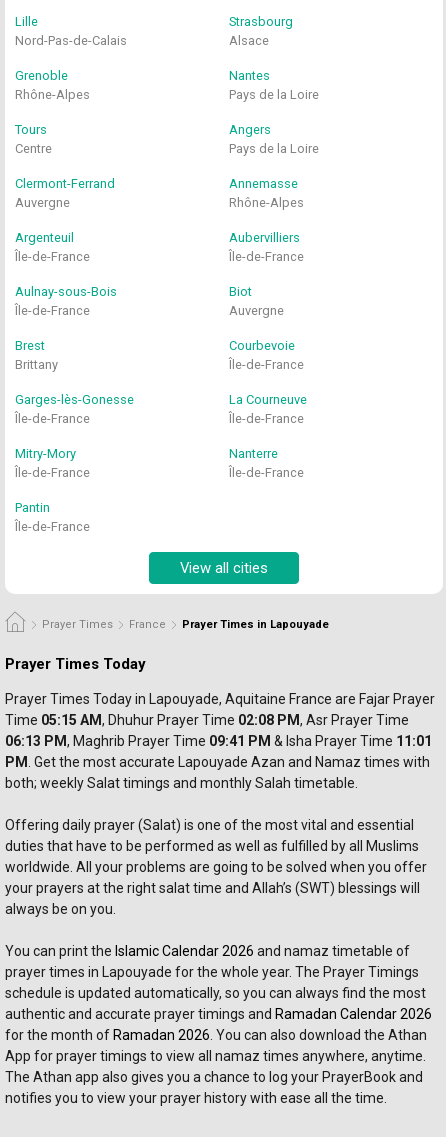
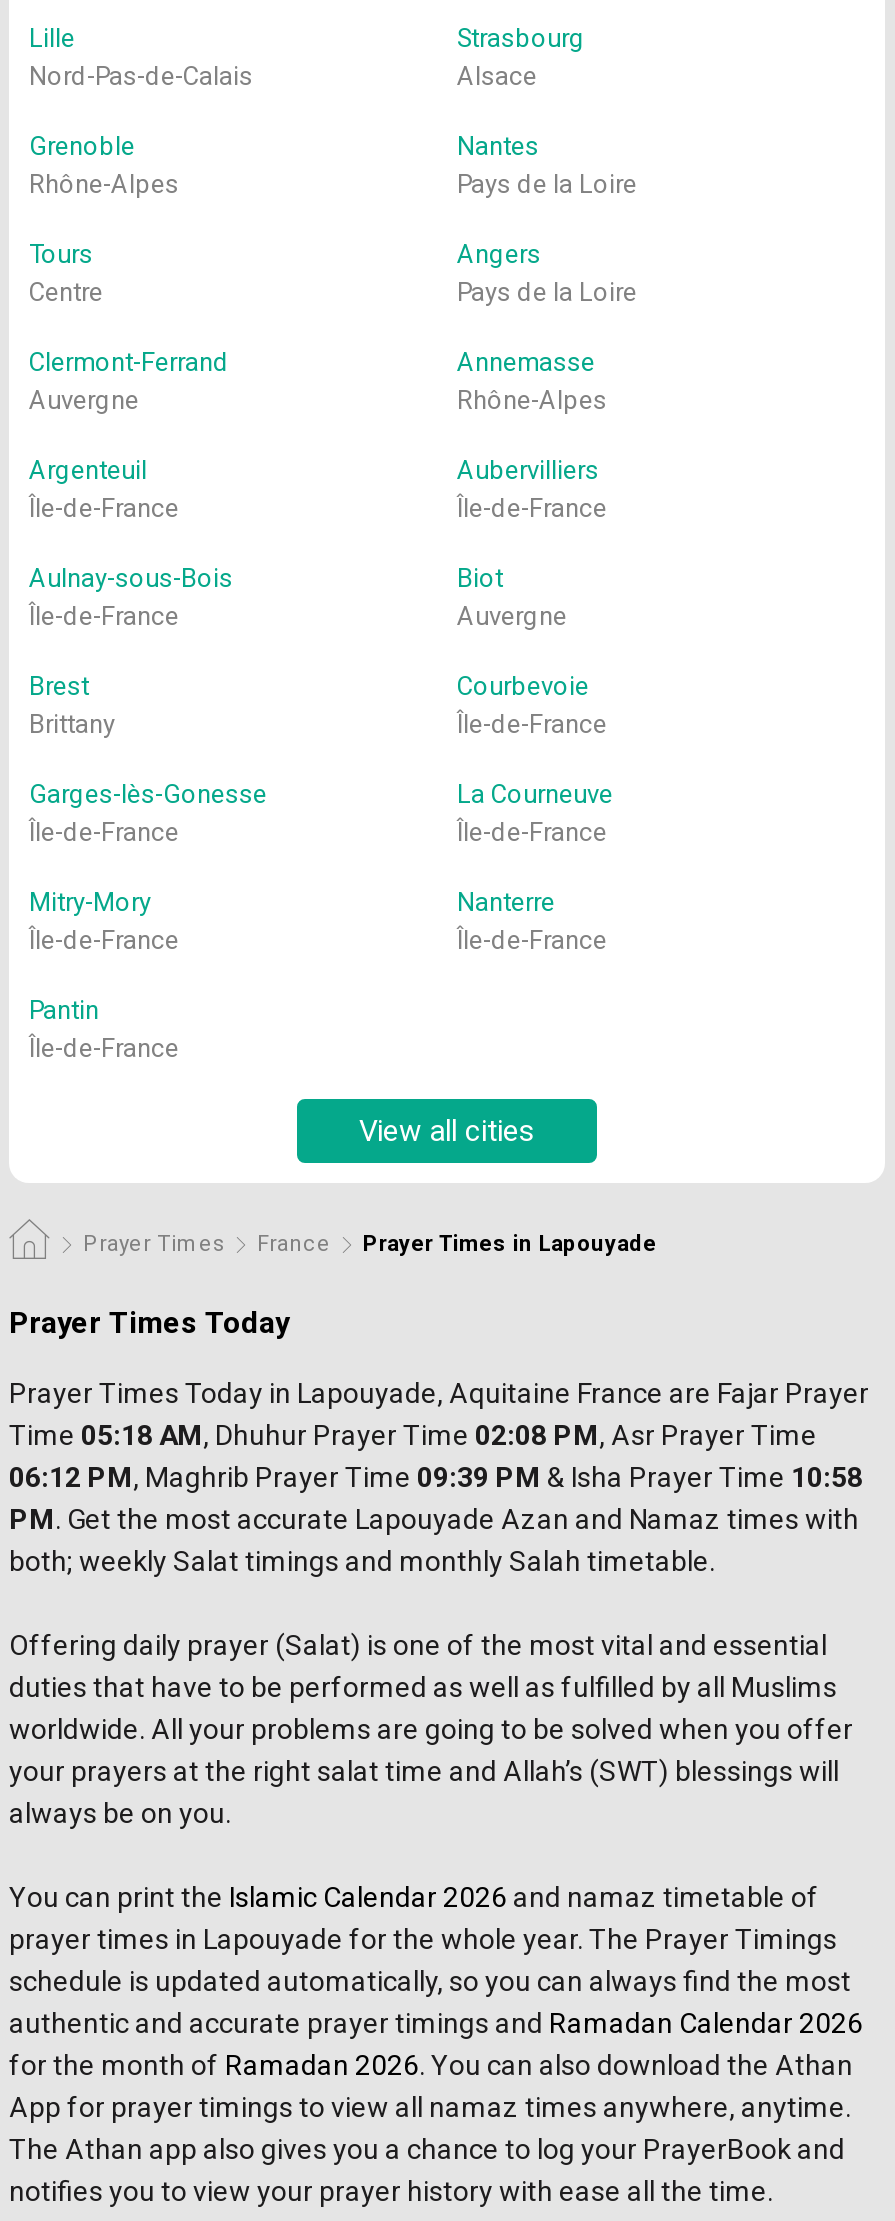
- Time 05:15 AM, Dhuhur Prayer Time 02:08 PM, Asr Prayer
+ Time 05:18 AM, Dhuhur Prayer Time 02:08 PM, Asr Prayer

- 06:13 PM, Maghrib Prayer Time 09:41 PM & Isha Prayer Time 11:01
+ 06:12 PM, Maghrib Prayer Time 09:39 PM & Isha Prayer Time 10:58
